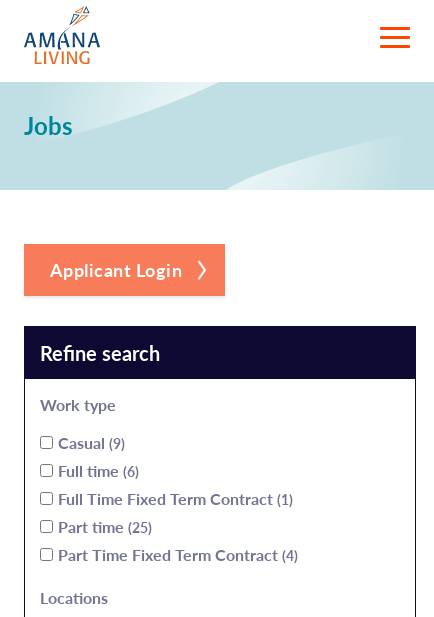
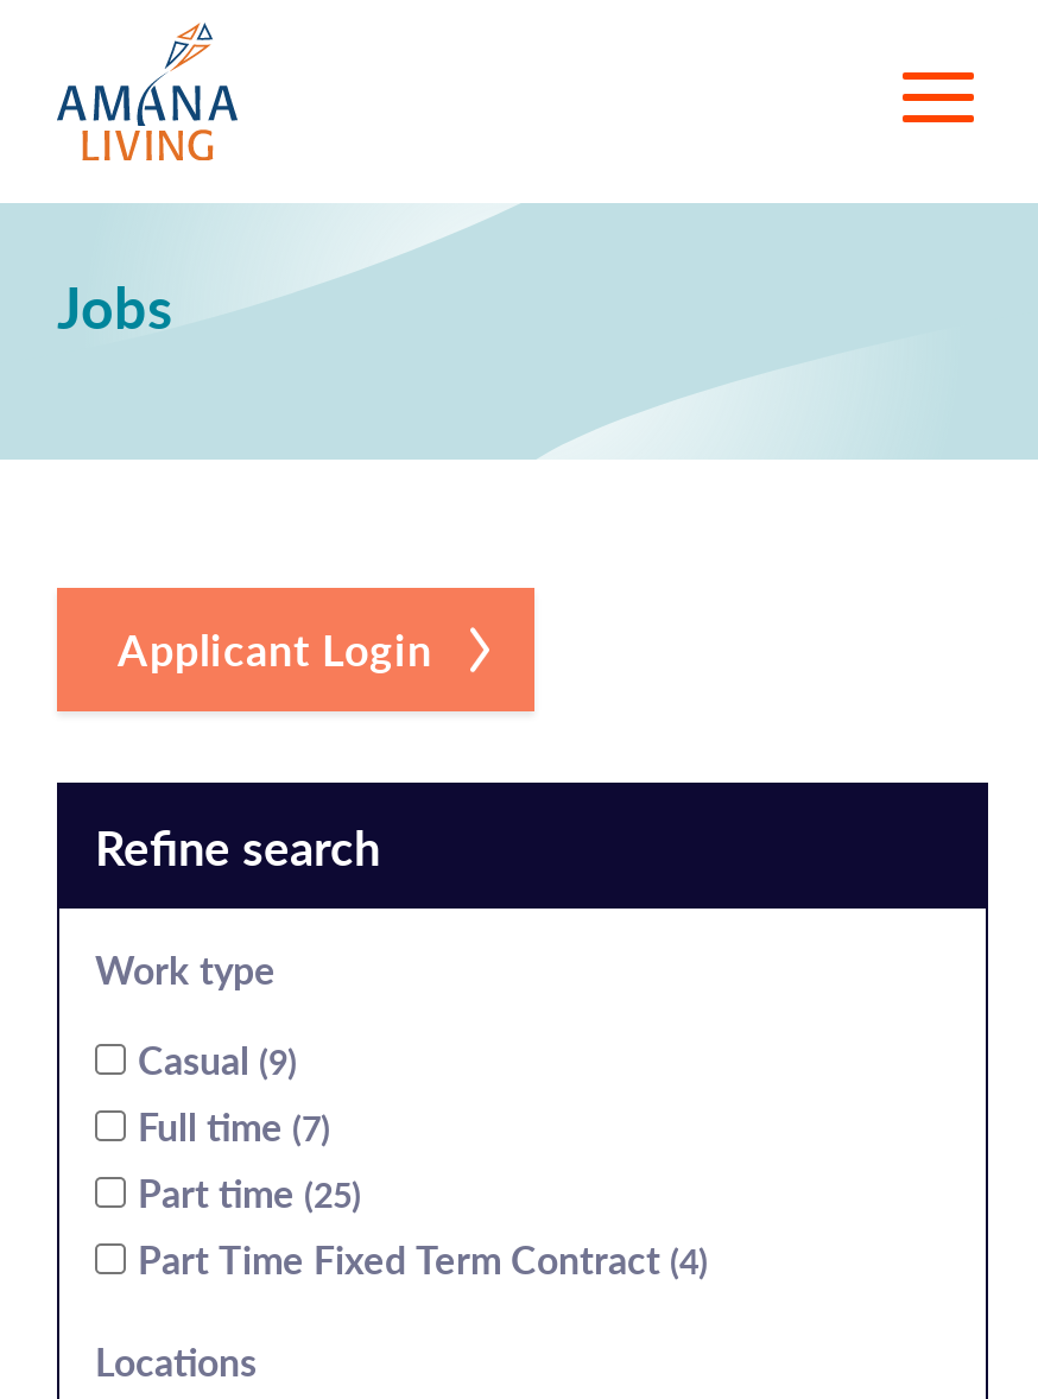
- Full time 6
- Full Time Fixed Term Contract 1
+ Full time 7
